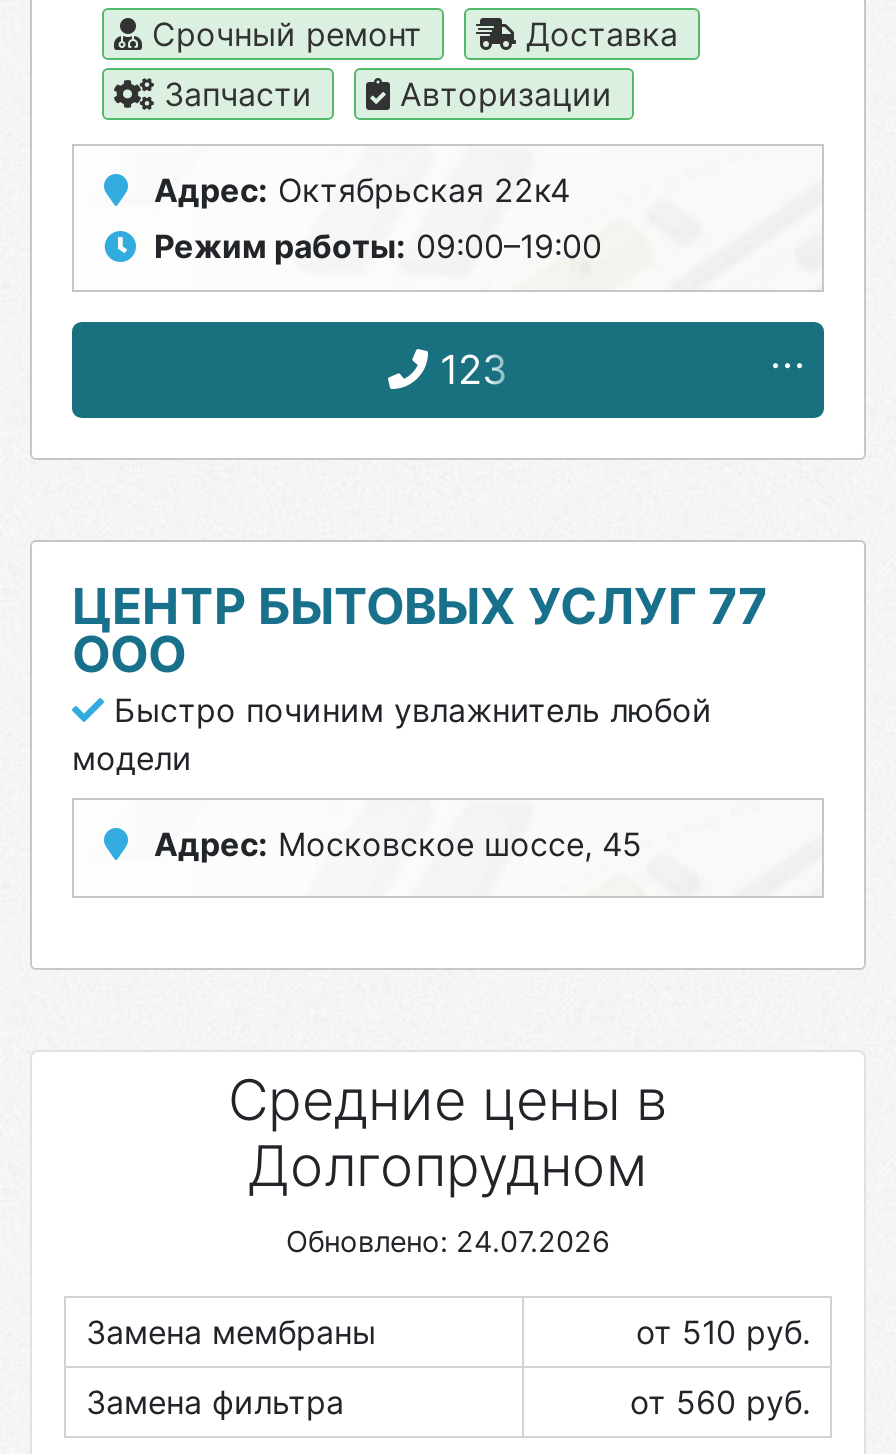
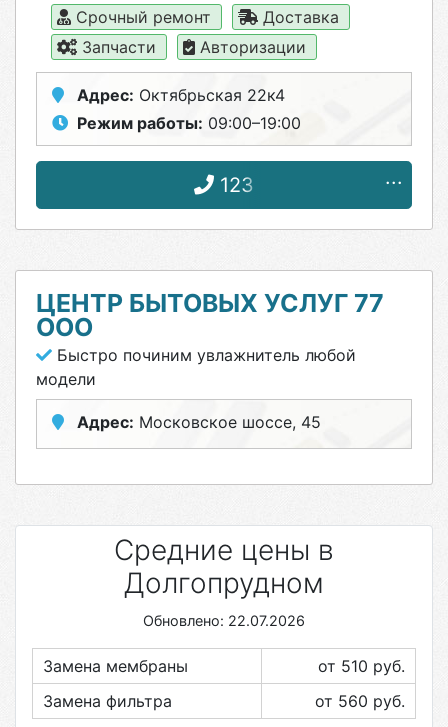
- Обновлено: 24.07.2026
+ Обновлено: 22.07.2026
